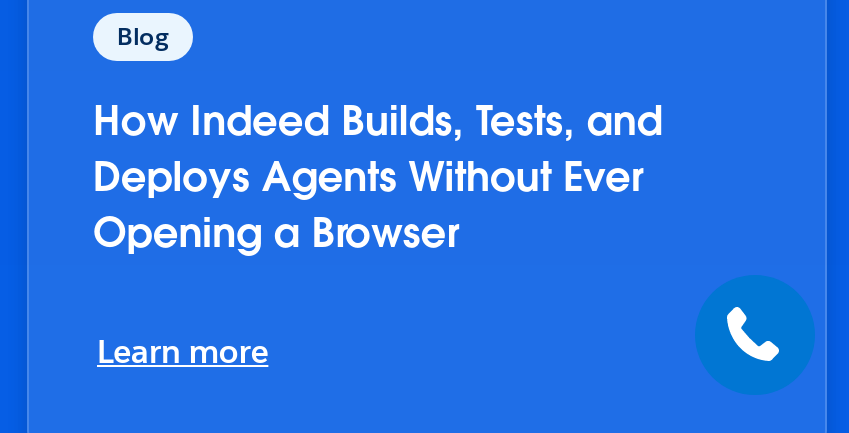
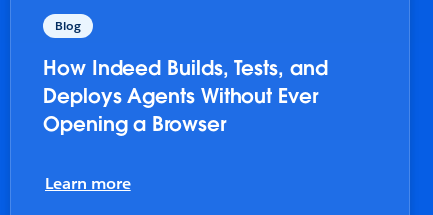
- [image]
